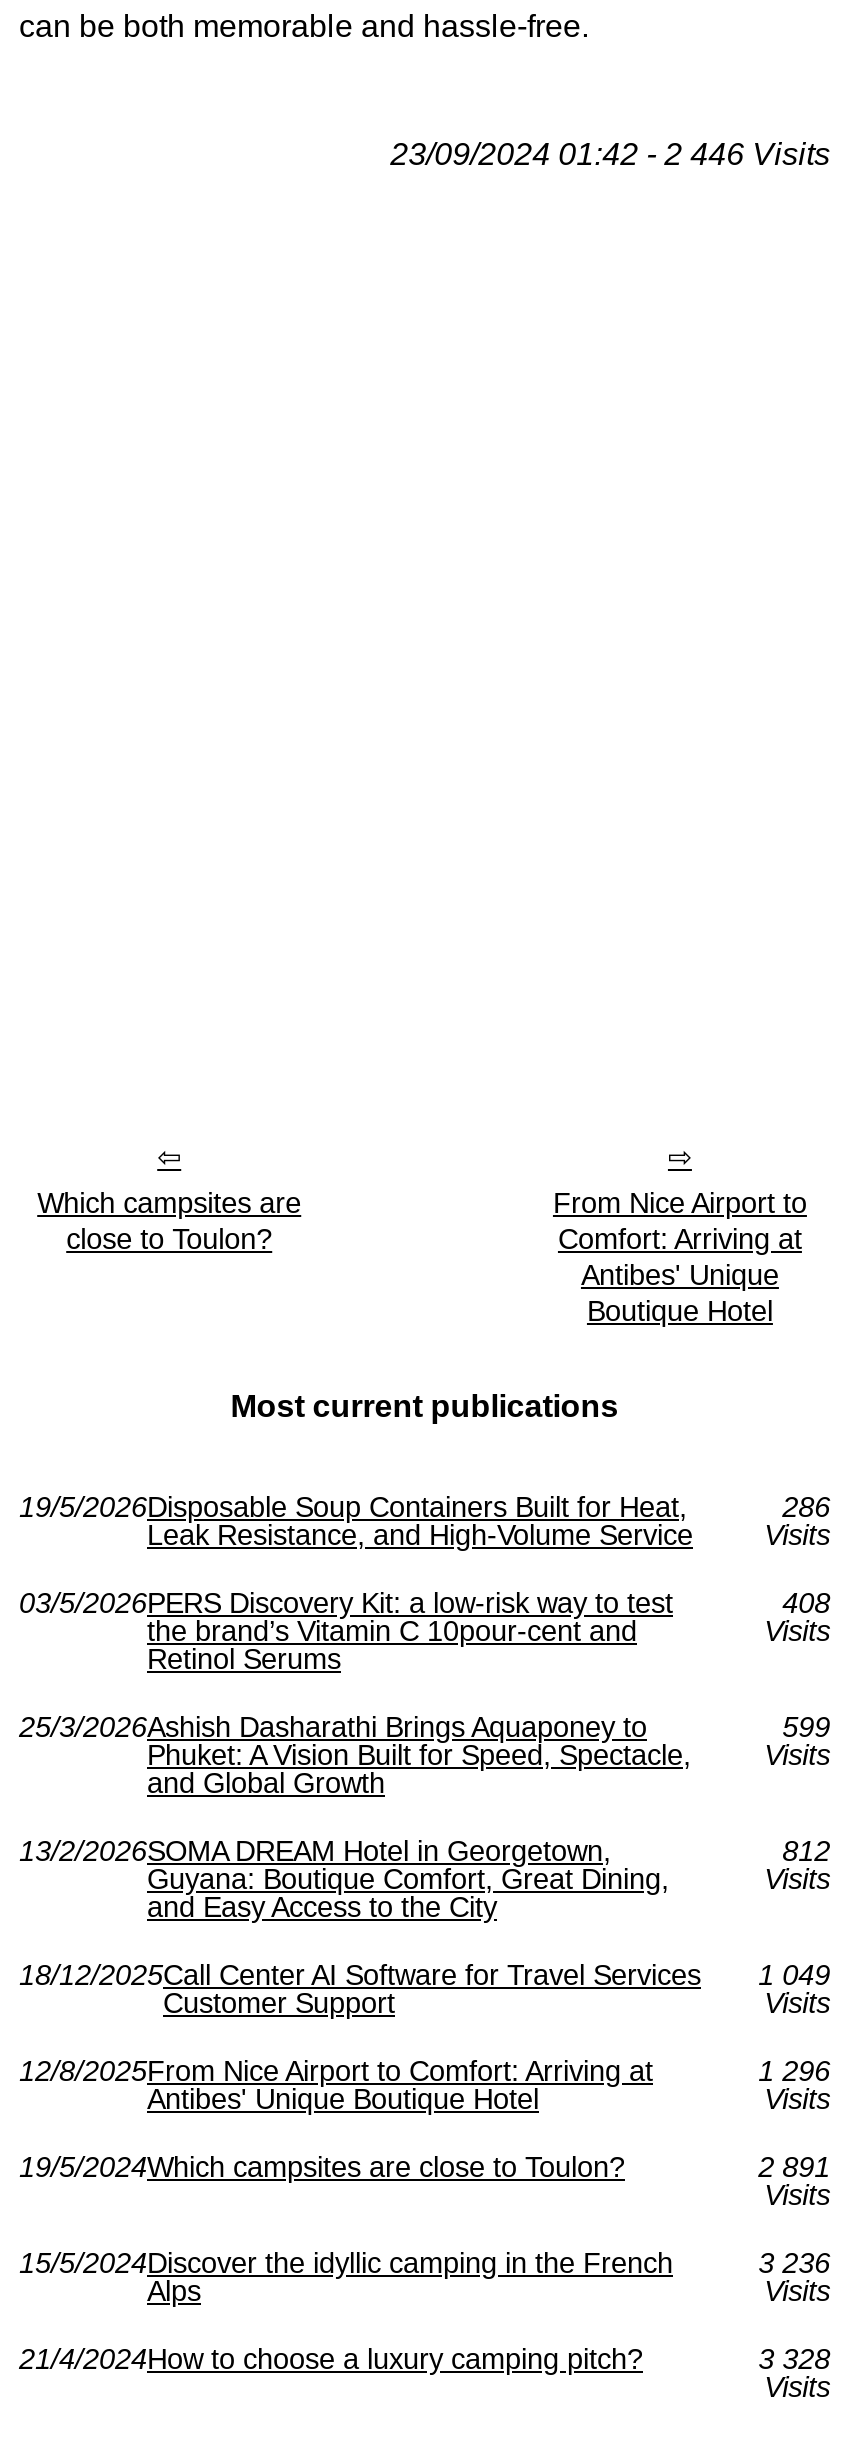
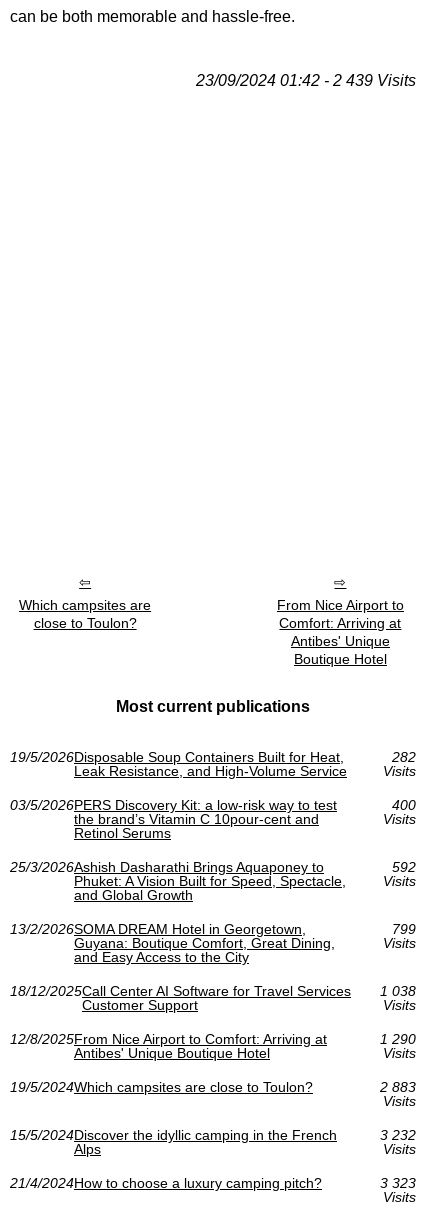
- 23/09/2024 01:42 - 2 446 Visits
+ 23/09/2024 01:42 - 2 439 Visits

- 286
+ 282

- 408
+ 400

- 599
+ 592

- 812
+ 799

- 18/12/2025Call Center AI Software for Travel Services 1 049
+ 18/12/2025Call Center AI Software for Travel Services 1 038

- 1 296
+ 1 290

- 2 891
+ 2 883

- 3 236
+ 3 232

- 3 328
+ 3 323
